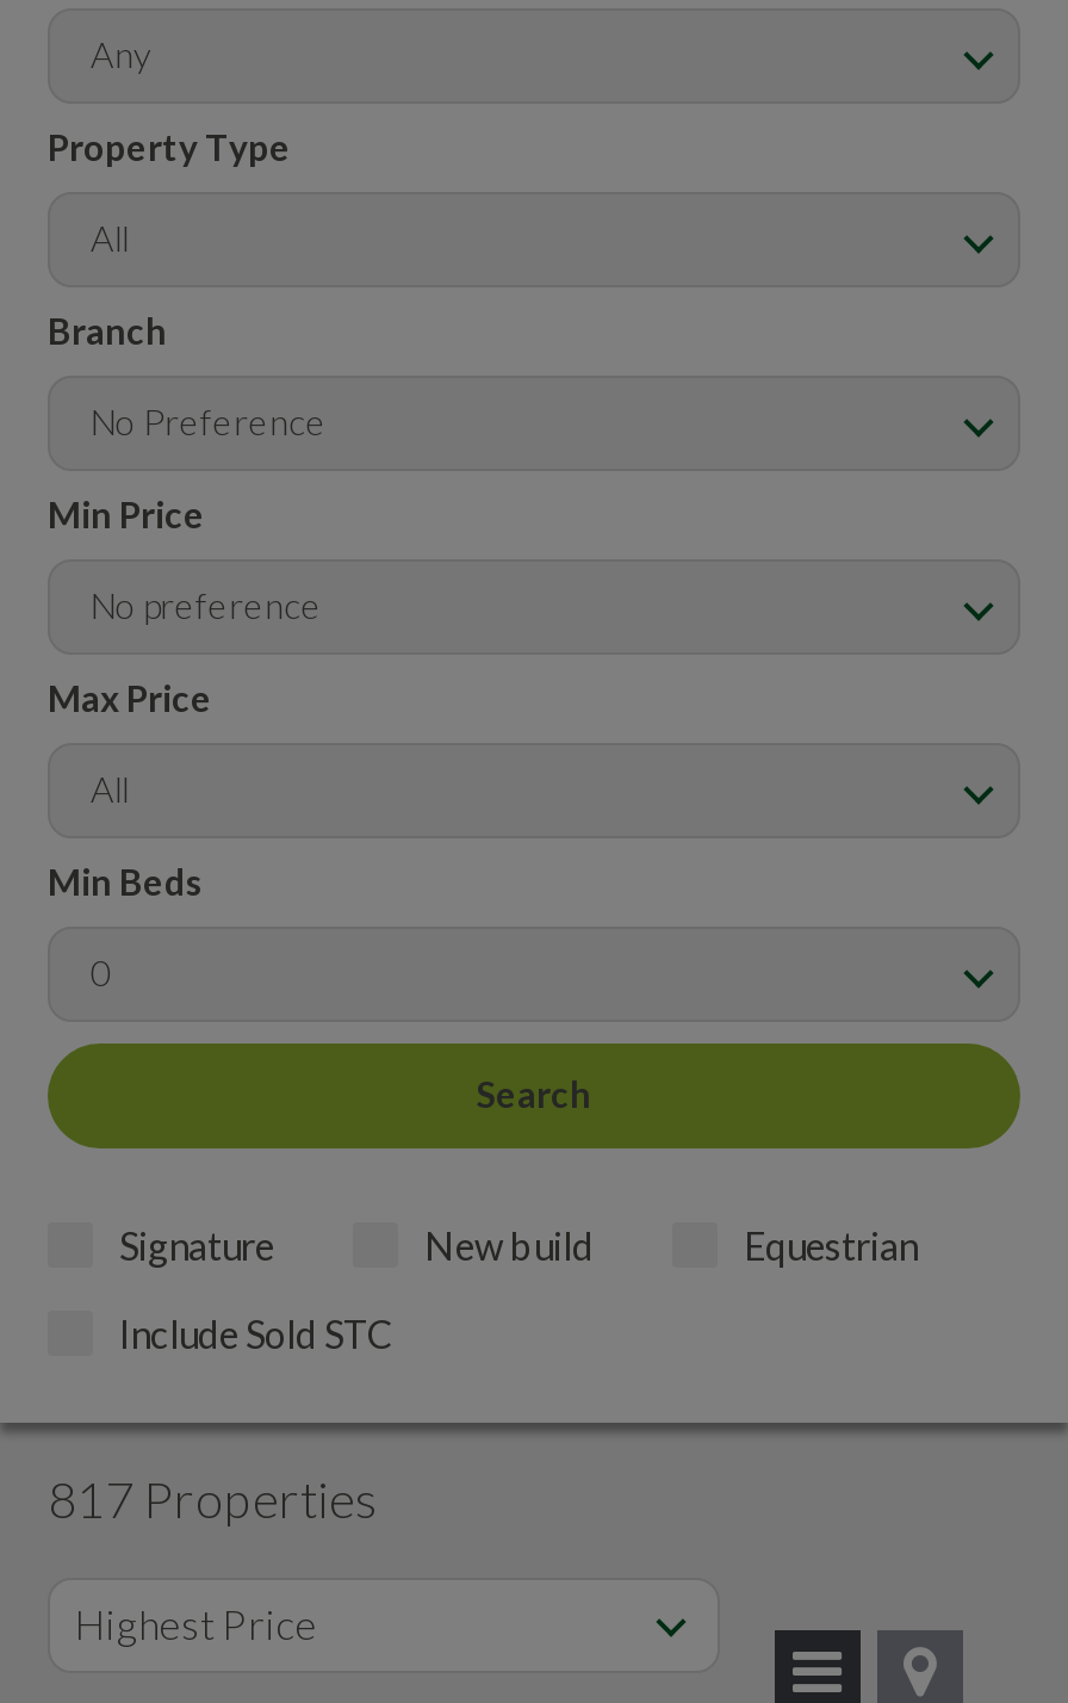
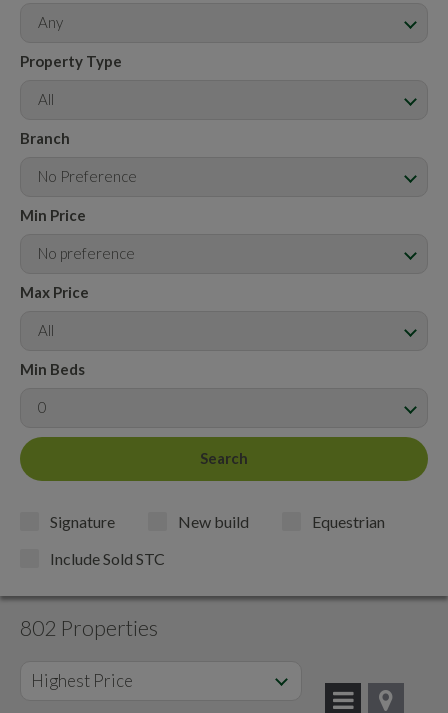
- 817 Properties
+ 802 Properties
